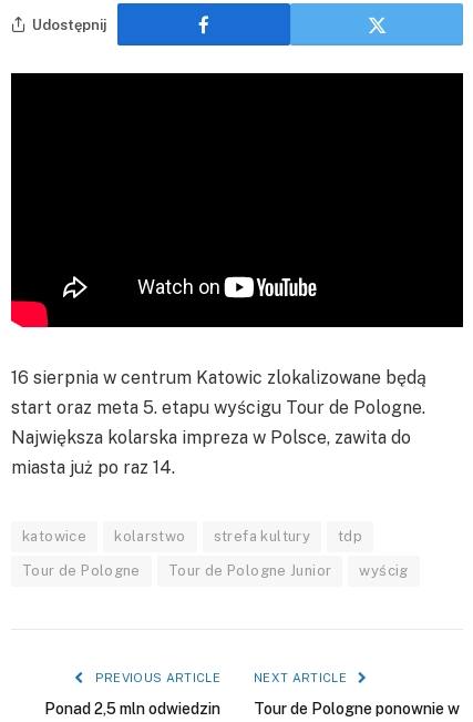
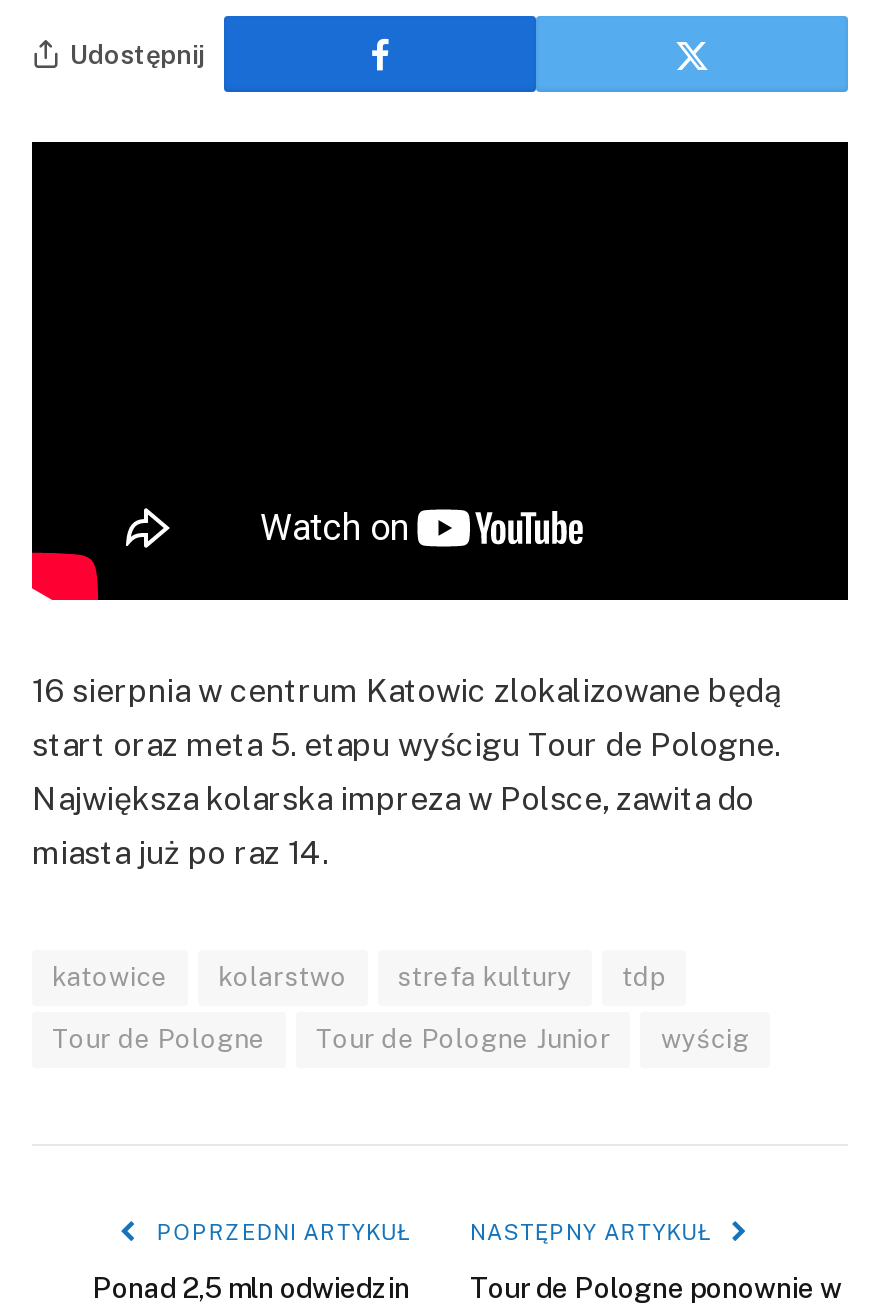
- PREVIOUS ARTICLE
+ POPRZEDNI ARTYKUŁ

- NEXT ARTICLE
+ NASTĘPNY ARTYKUŁ
